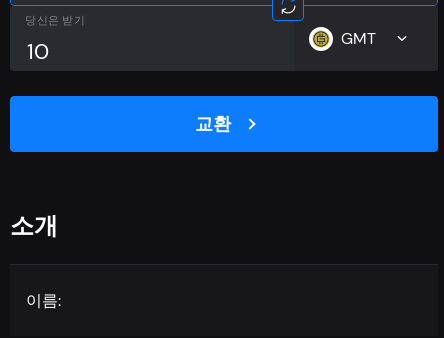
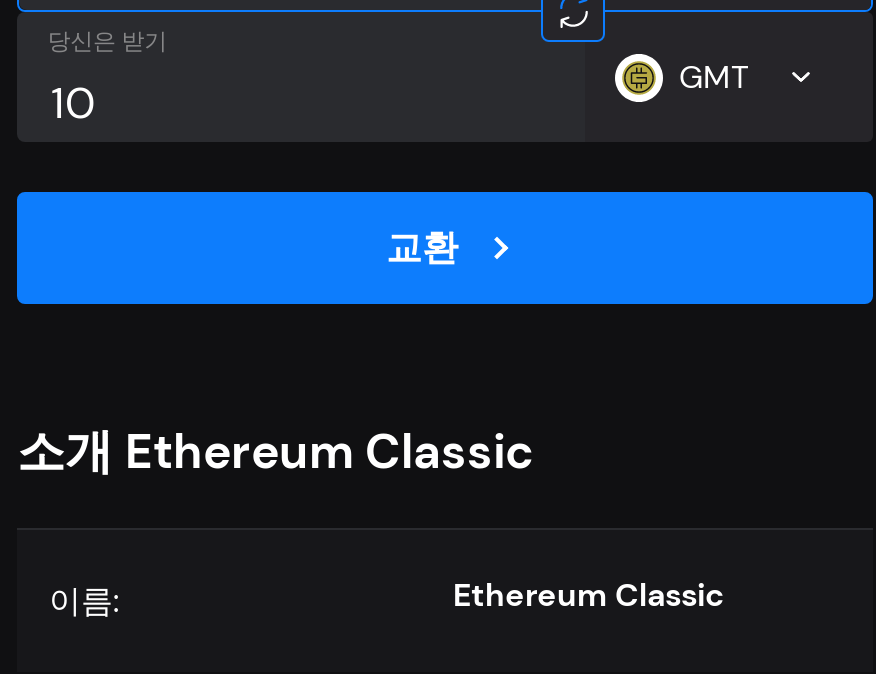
+ Ethereum Classic

- 소개
+ 소개 Ethereum Classic
